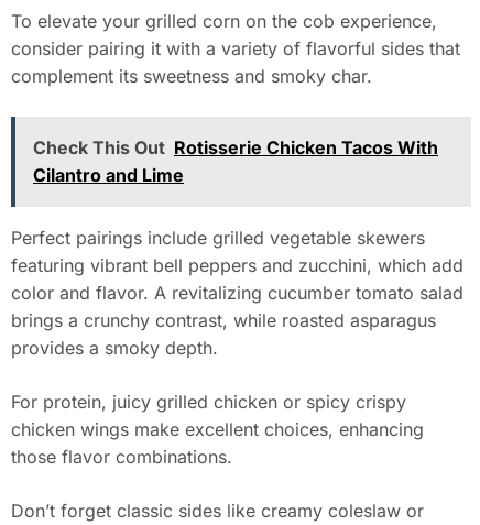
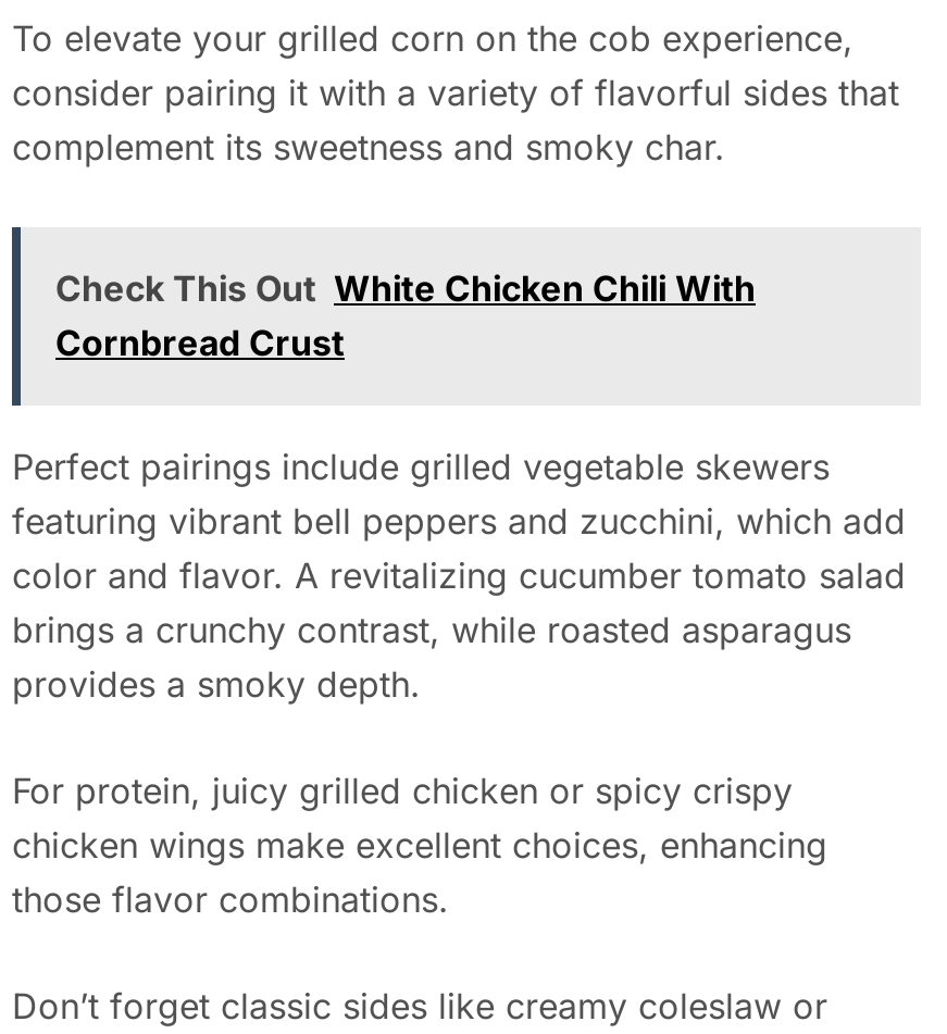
- Check This Out Rotisserie Chicken Tacos With
- Cilantro and Lime
+ Check This Out White Chicken Chili With
+ Cornbread Crust
